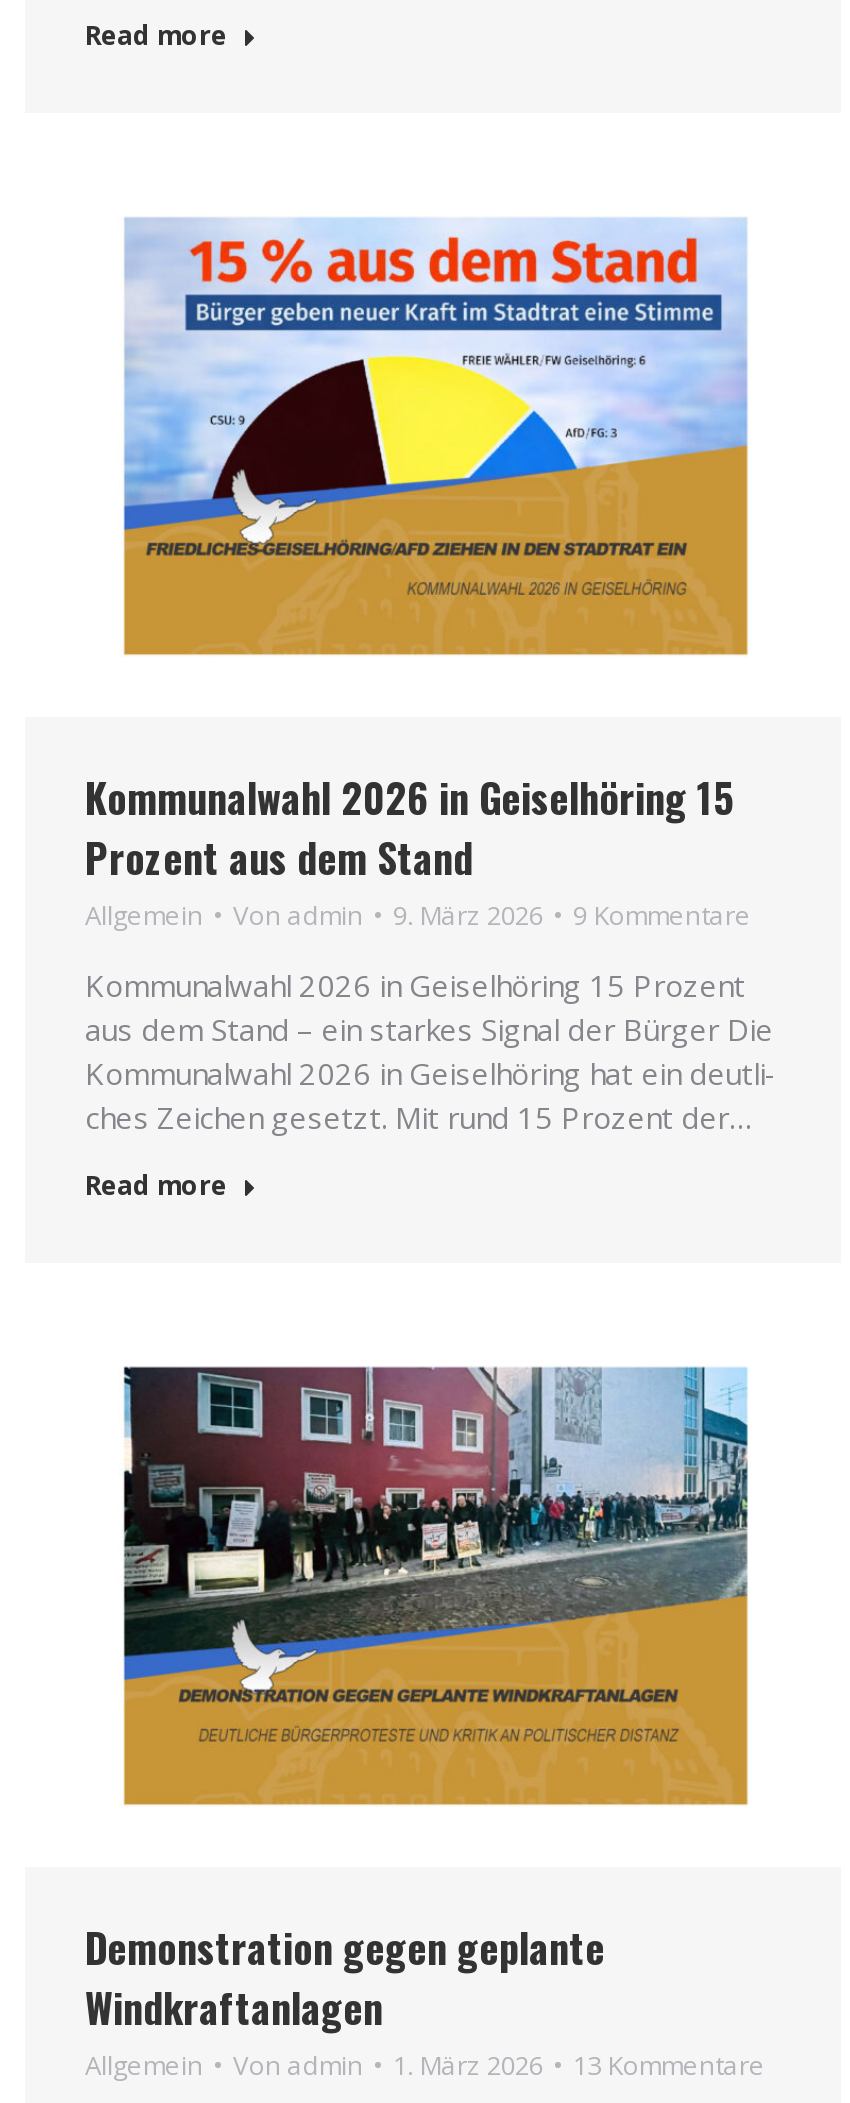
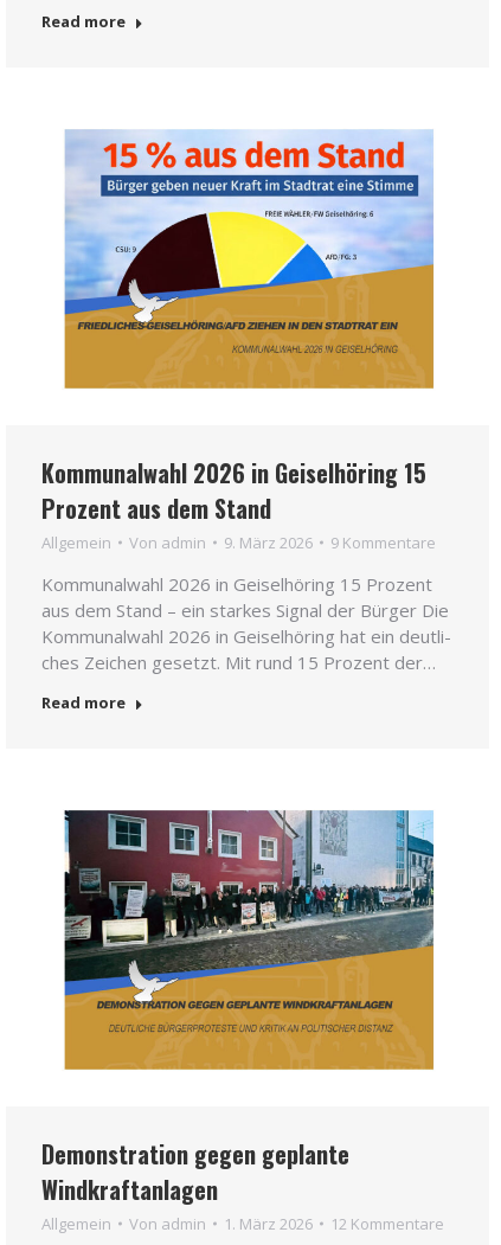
- Allgemein Von admin 1. März 2026 13 Kommentare
+ Allgemein Von admin 1. März 2026 12 Kommentare
